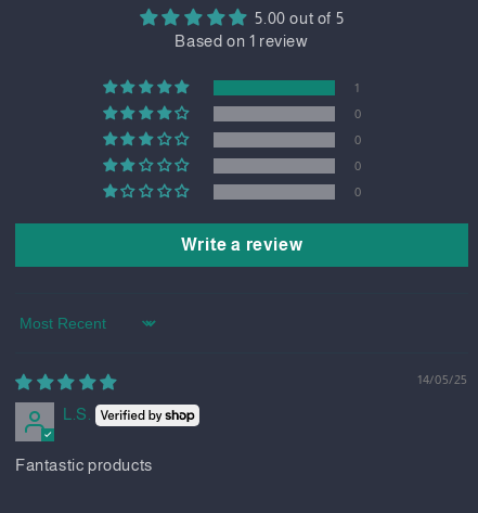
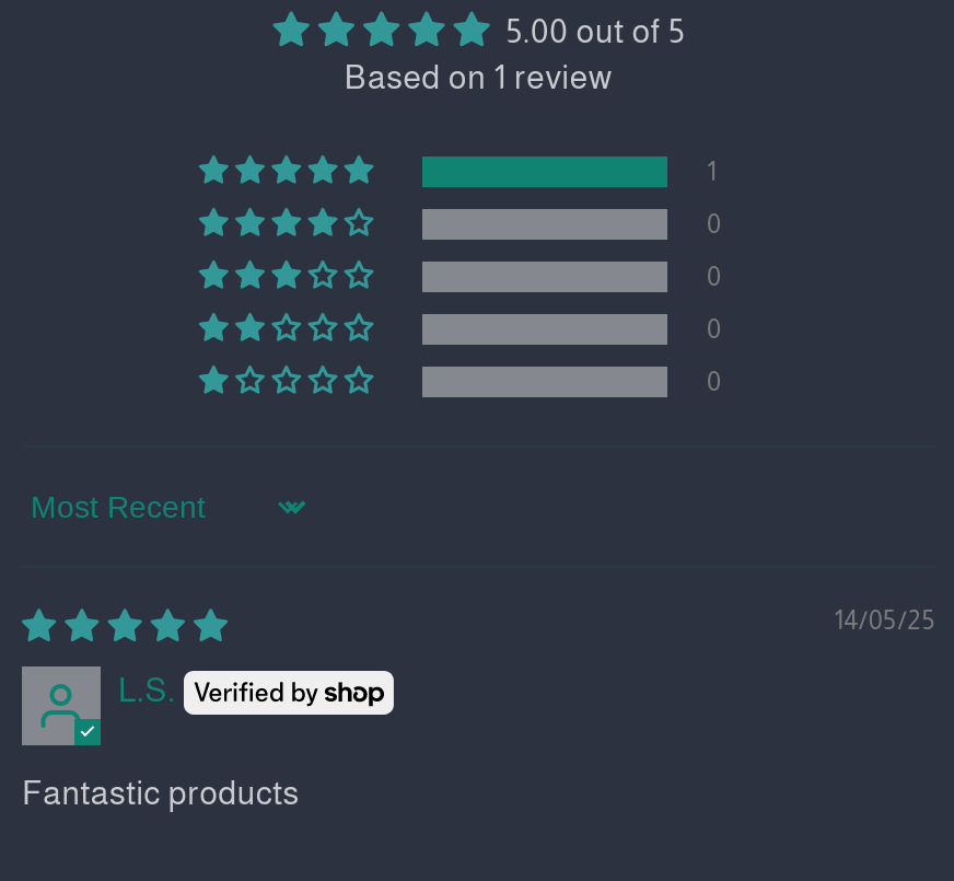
- Write a review
